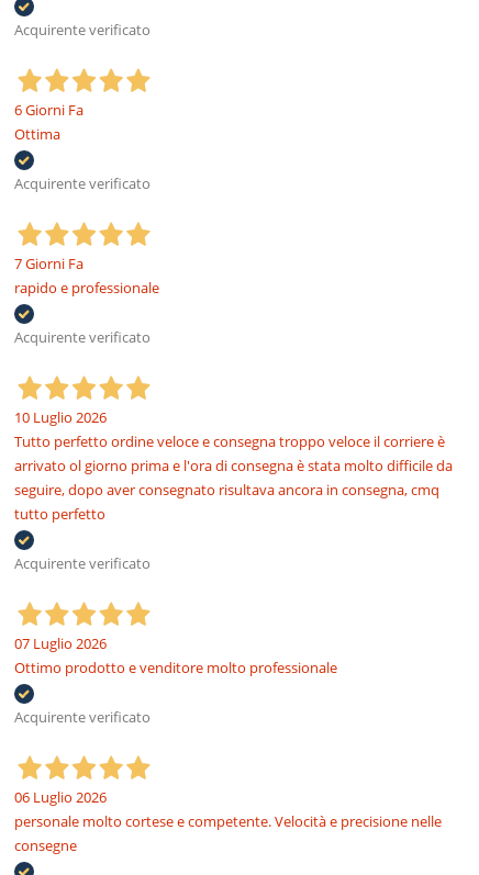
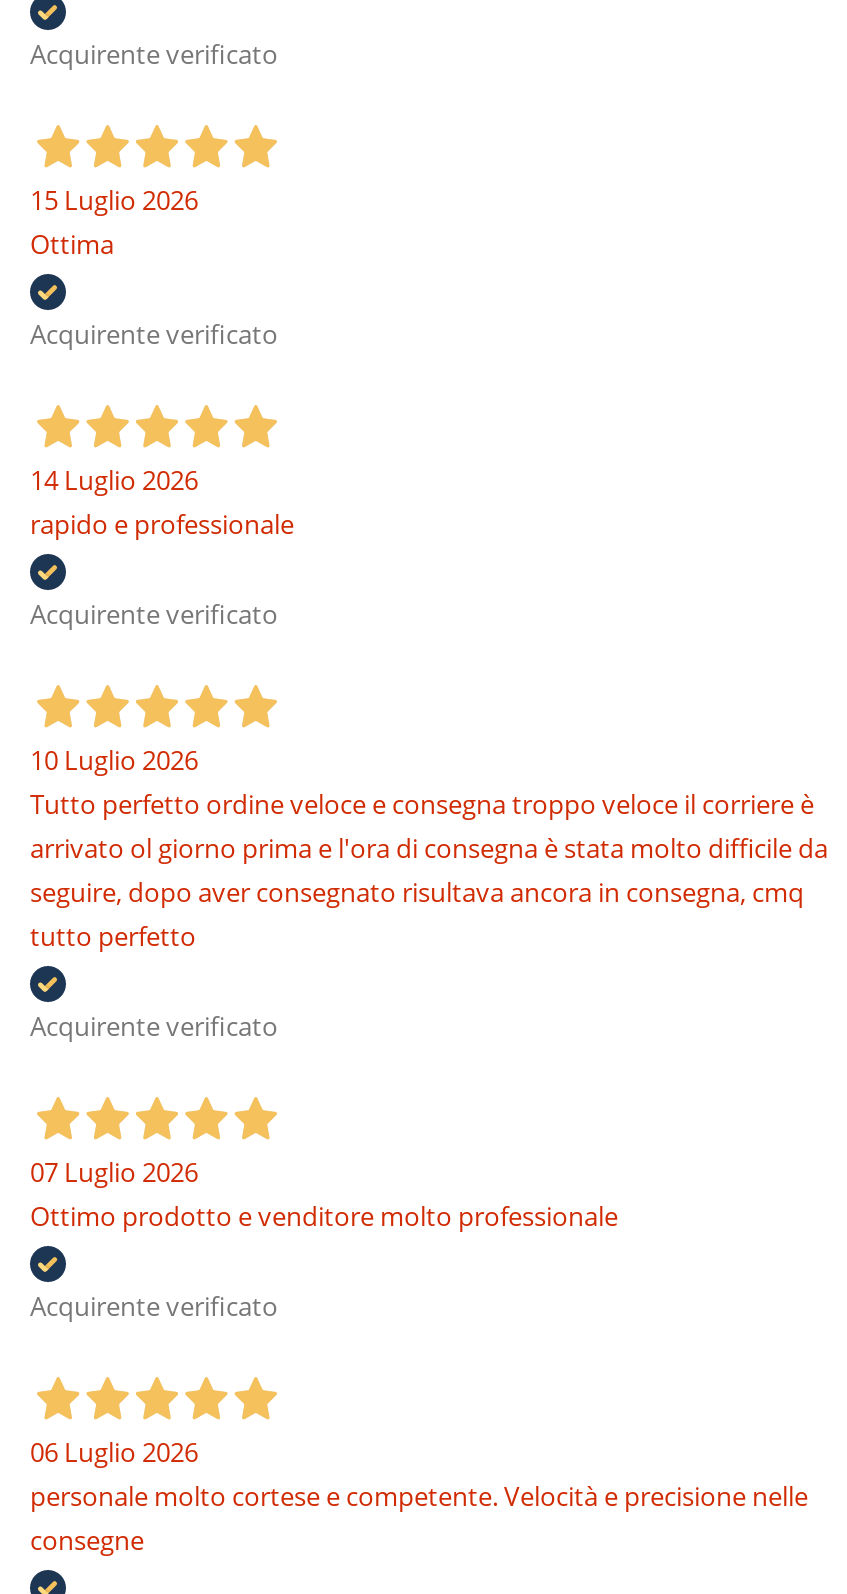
- 6 Giorni Fa
+ 15 Luglio 2026

- 7 Giorni Fa
+ 14 Luglio 2026
